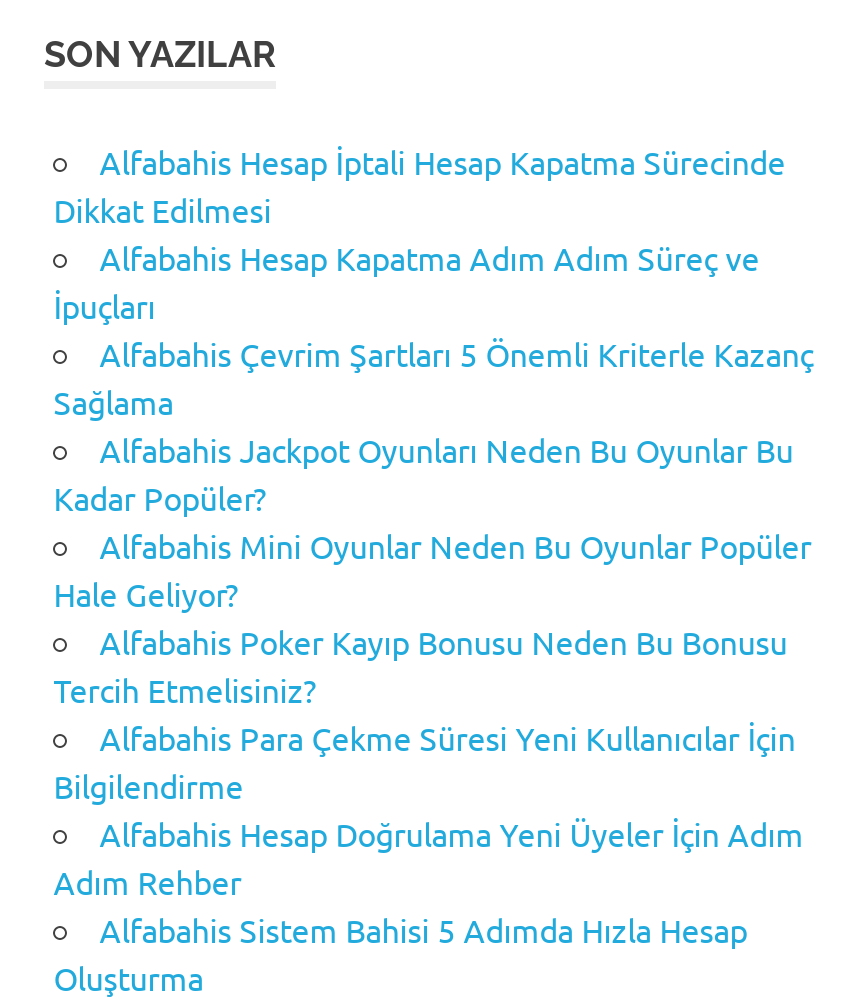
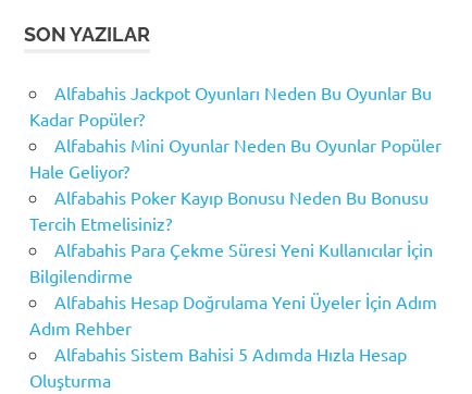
- Alfabahis Hesap İptali Hesap Kapatma Sürecinde
- Dikkat Edilmesi
- Alfabahis Hesap Kapatma Adım Adım Süreç ve
- İpuçları
- Alfabahis Çevrim Şartları 5 Önemli Kriterle Kazanç
- Sağlama
